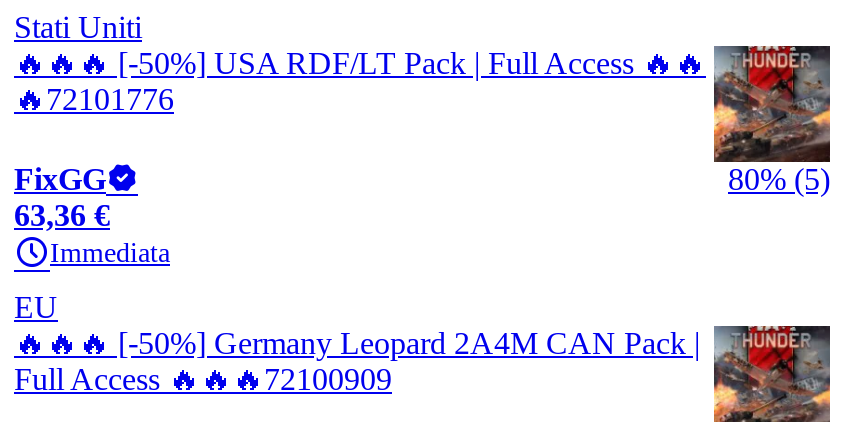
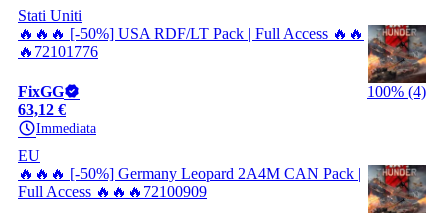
- 80% (5)
+ 100% (4)

- 63,36 €
+ 63,12 €
